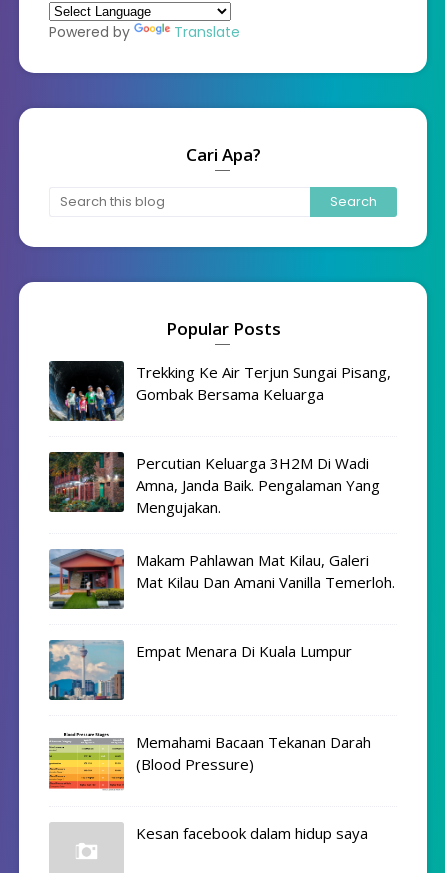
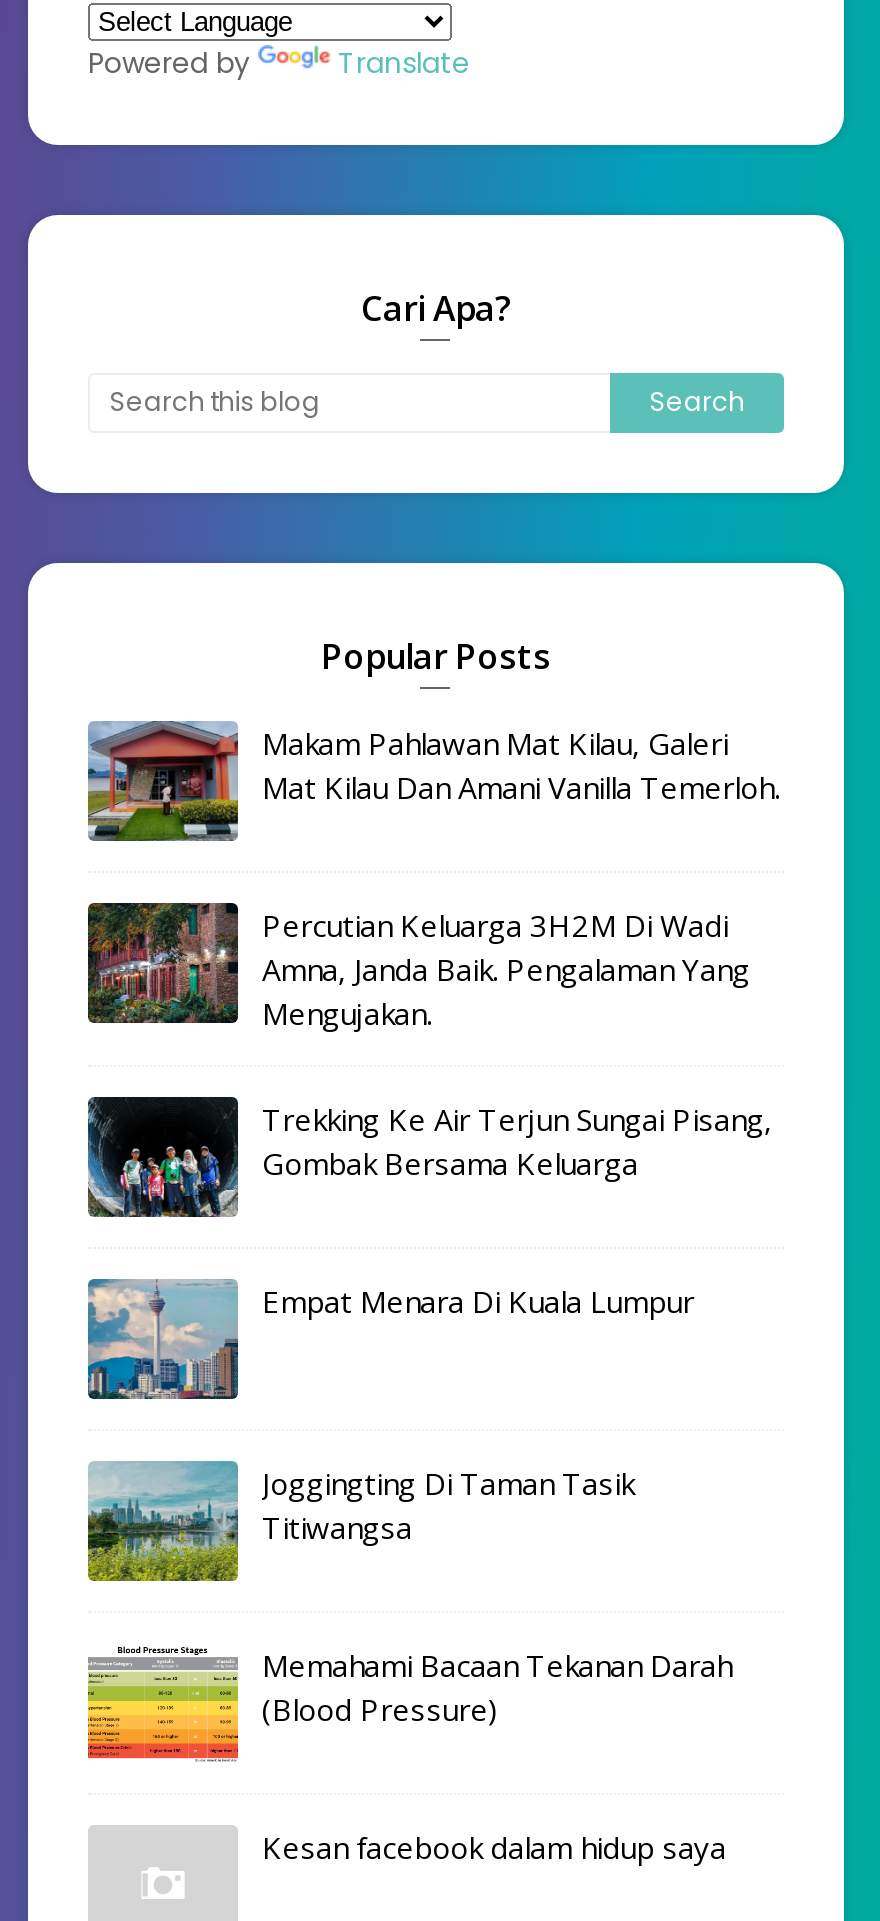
moved down: [image] | Trekking Ke Air Terjun Sungai Pisang, | Gombak Bersama Keluarga

moved up: [image] | Makam Pahlawan Mat Kilau, Galeri | Mat Kilau Dan Amani Vanilla Temerloh.

+ [image]
+ Joggingting Di Taman Tasik
+ Titiwangsa
